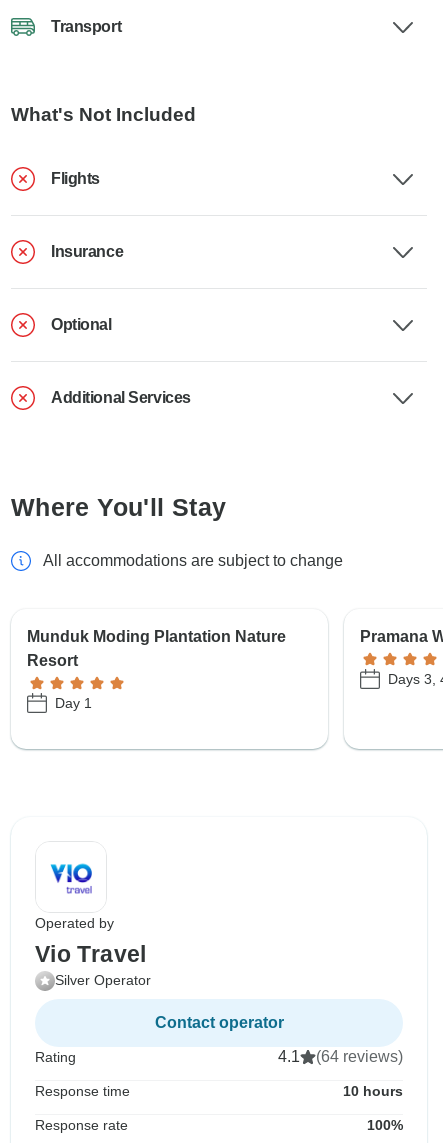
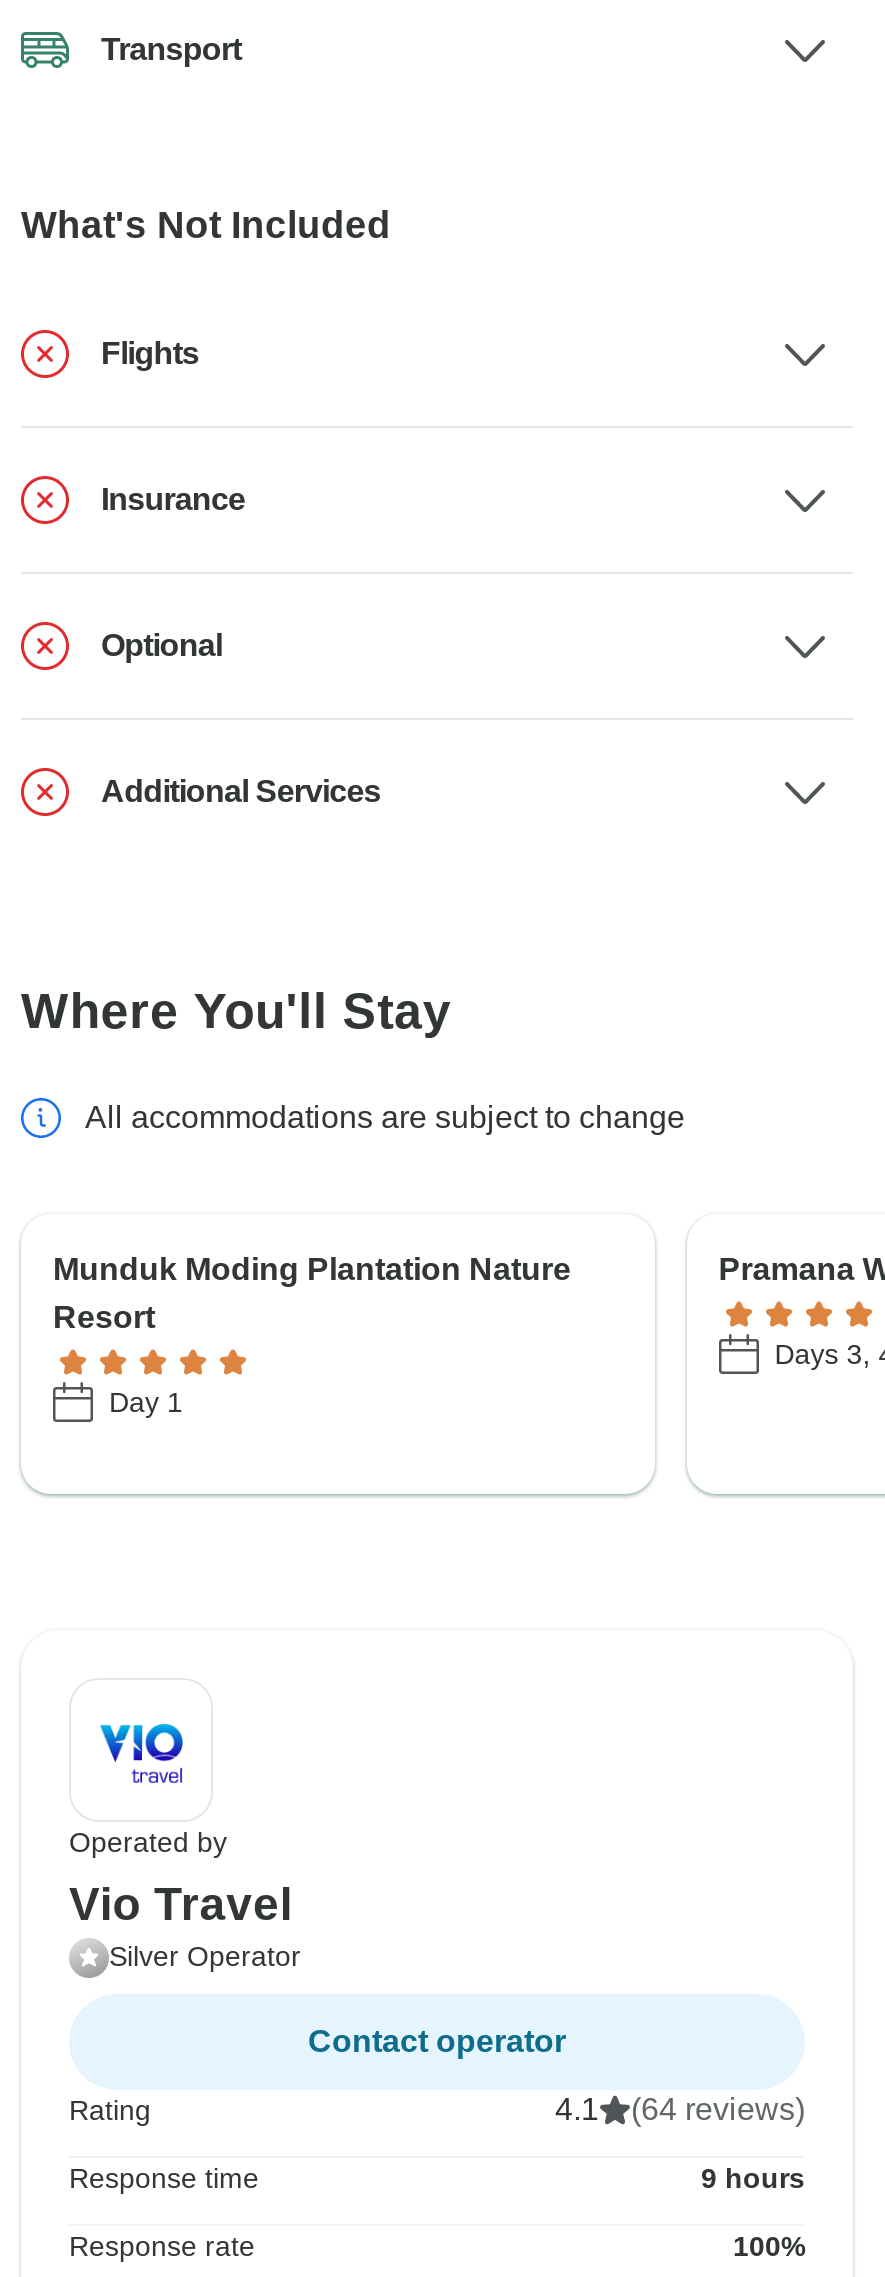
- 10 hours
+ 9 hours
